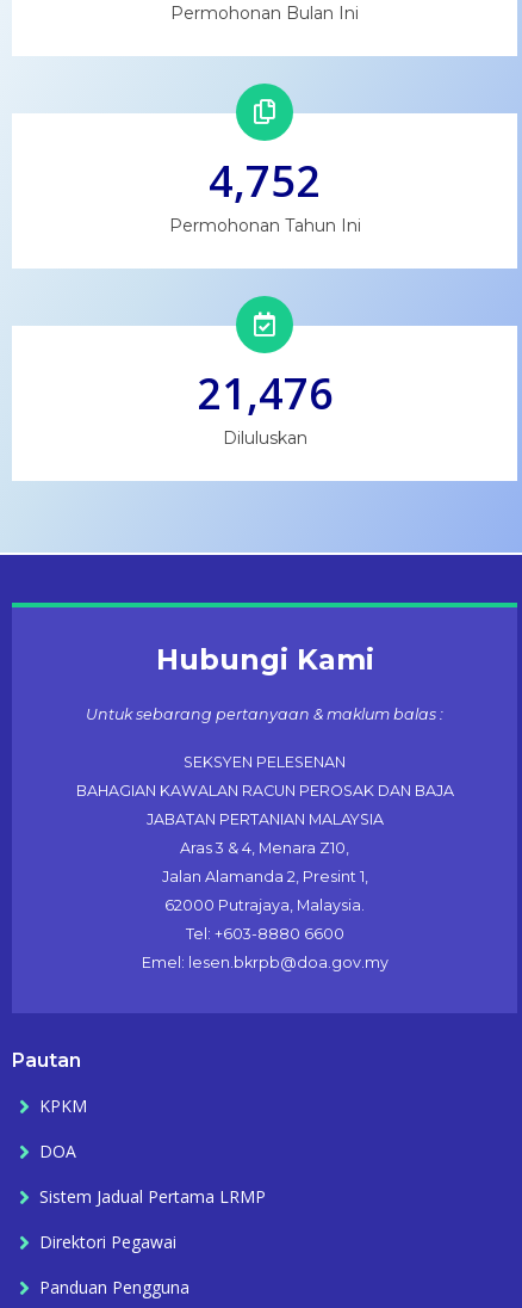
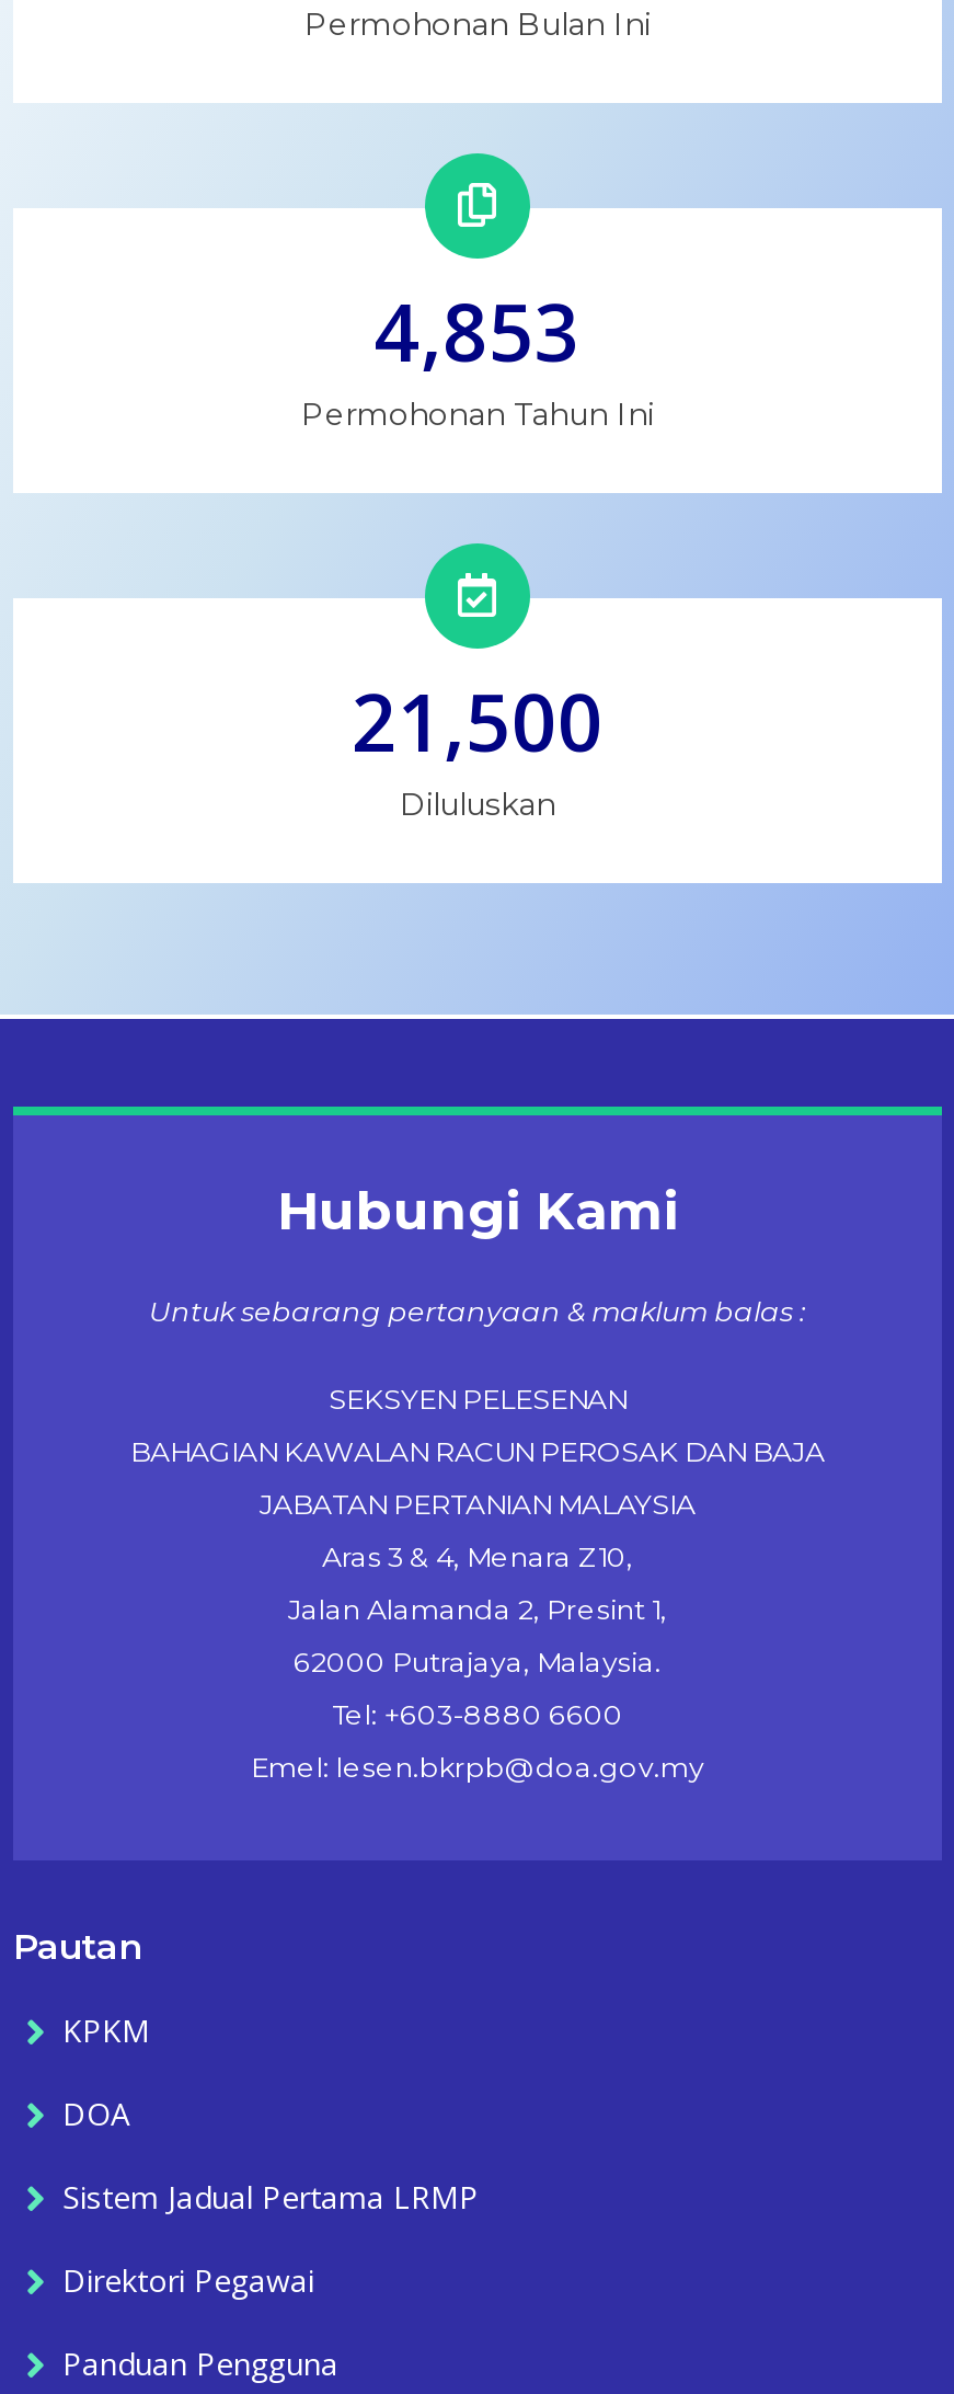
- 4,752
+ 4,853

- 21,476
+ 21,500
